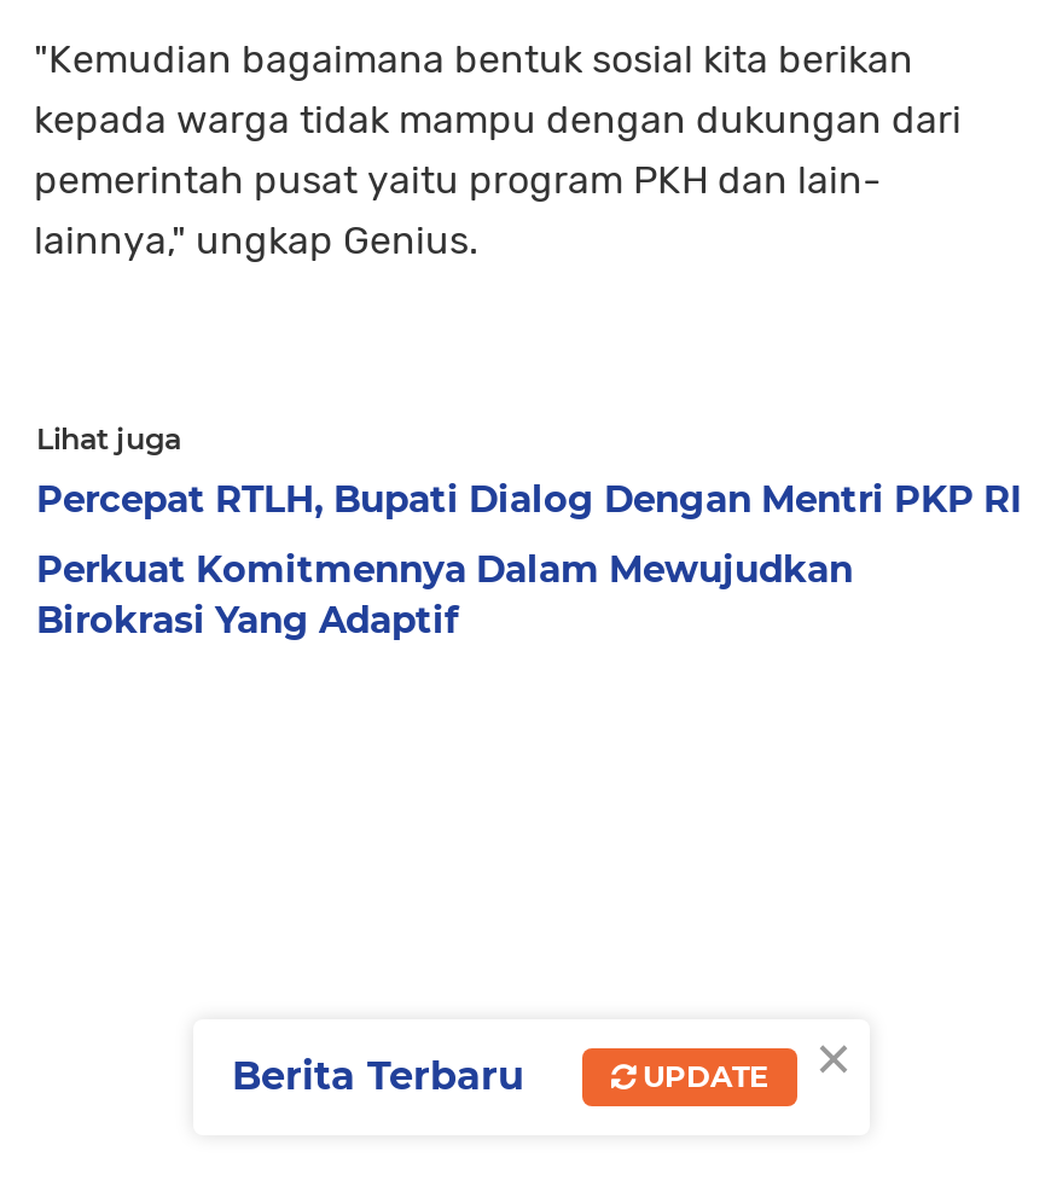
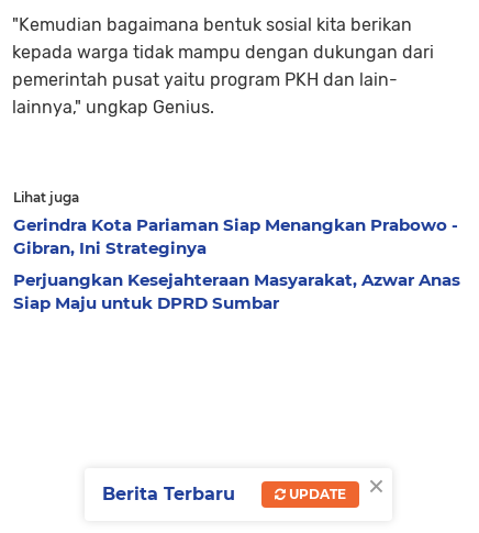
- Percepat RTLH, Bupati Dialog Dengan Mentri PKP RI
+ Gerindra Kota Pariaman Siap Menangkan Prabowo -
+ Gibran, Ini Strateginya

- Perkuat Komitmennya Dalam Mewujudkan
- Birokrasi Yang Adaptif
+ Perjuangkan Kesejahteraan Masyarakat, Azwar Anas
+ Siap Maju untuk DPRD Sumbar
